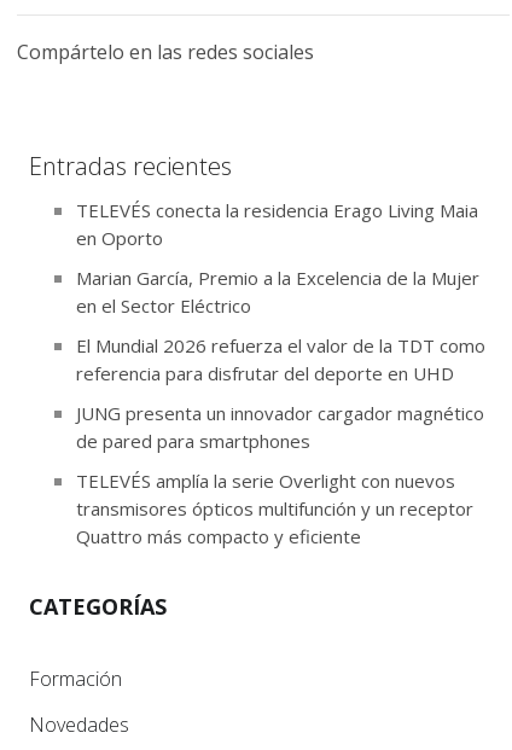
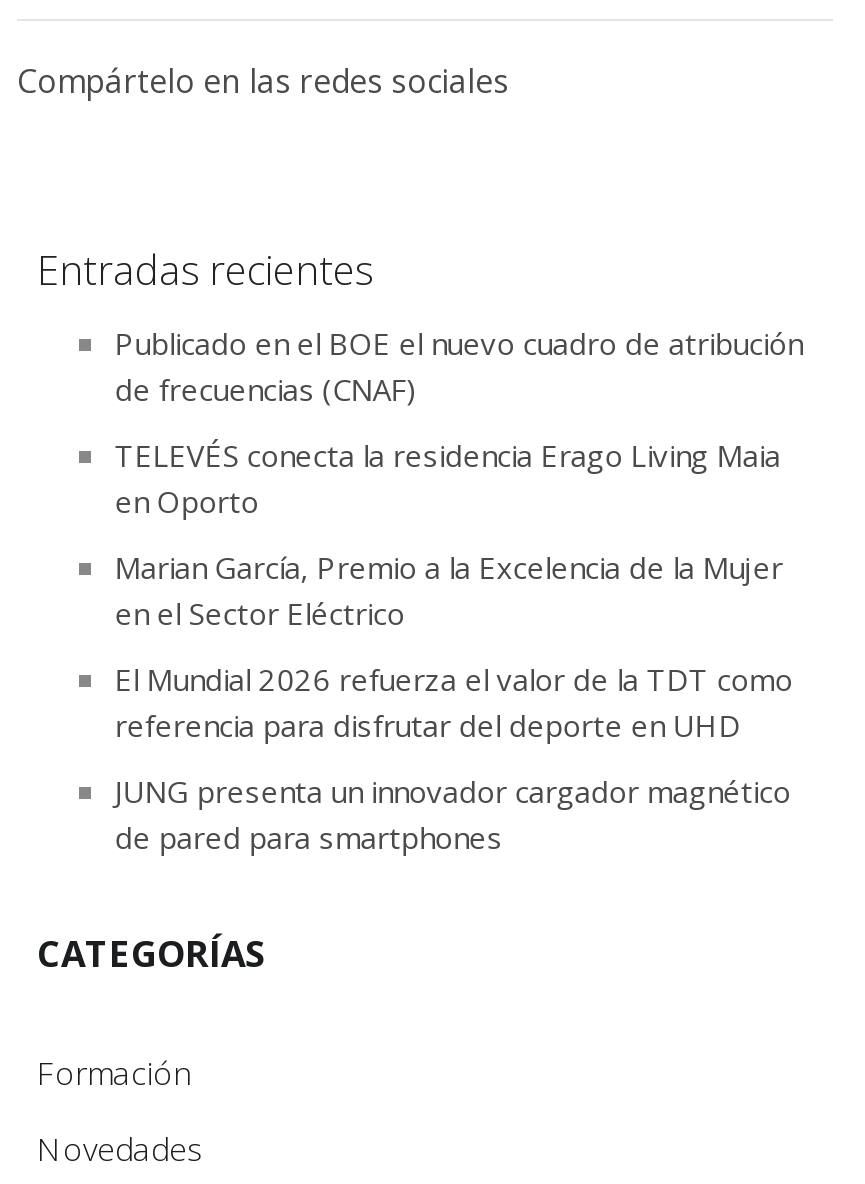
+ Publicado en el BOE el nuevo cuadro de atribución
+ de frecuencias (CNAF)

moved down: TELEVÉS conecta la residencia Erago Living Maia | en Oporto | Marian García, Premio a la Excelencia de la Mujer | en el Sector Eléctrico | El Mundial 2026 refuerza el valor de la TDT como | referencia para disfrutar del deporte en UHD | JUNG presenta un innovador cargador magnético | de pared para smartphones

- TELEVÉS amplía la serie Overlight con nuevos
- transmisores ópticos multifunción y un receptor
- Quattro más compacto y eficiente
